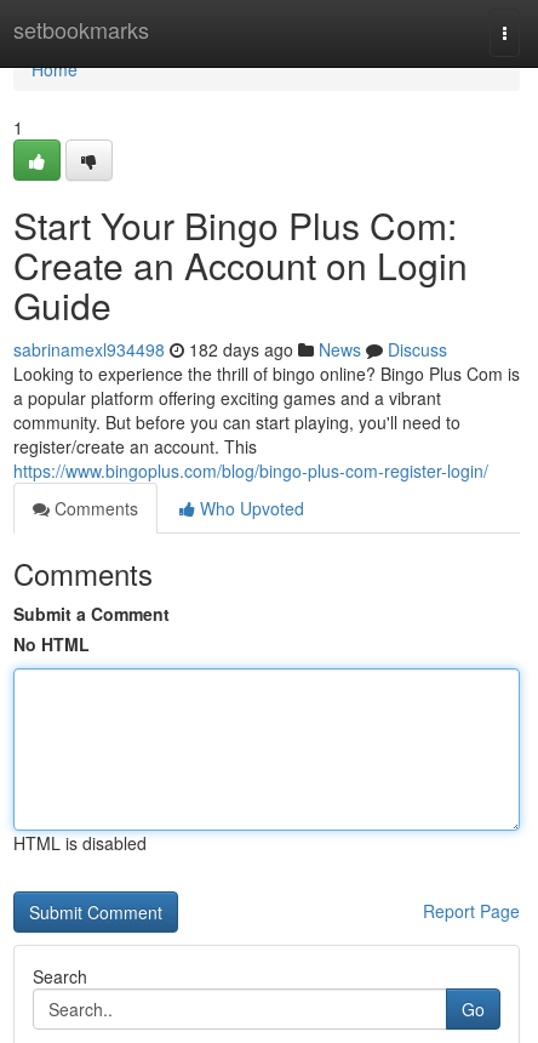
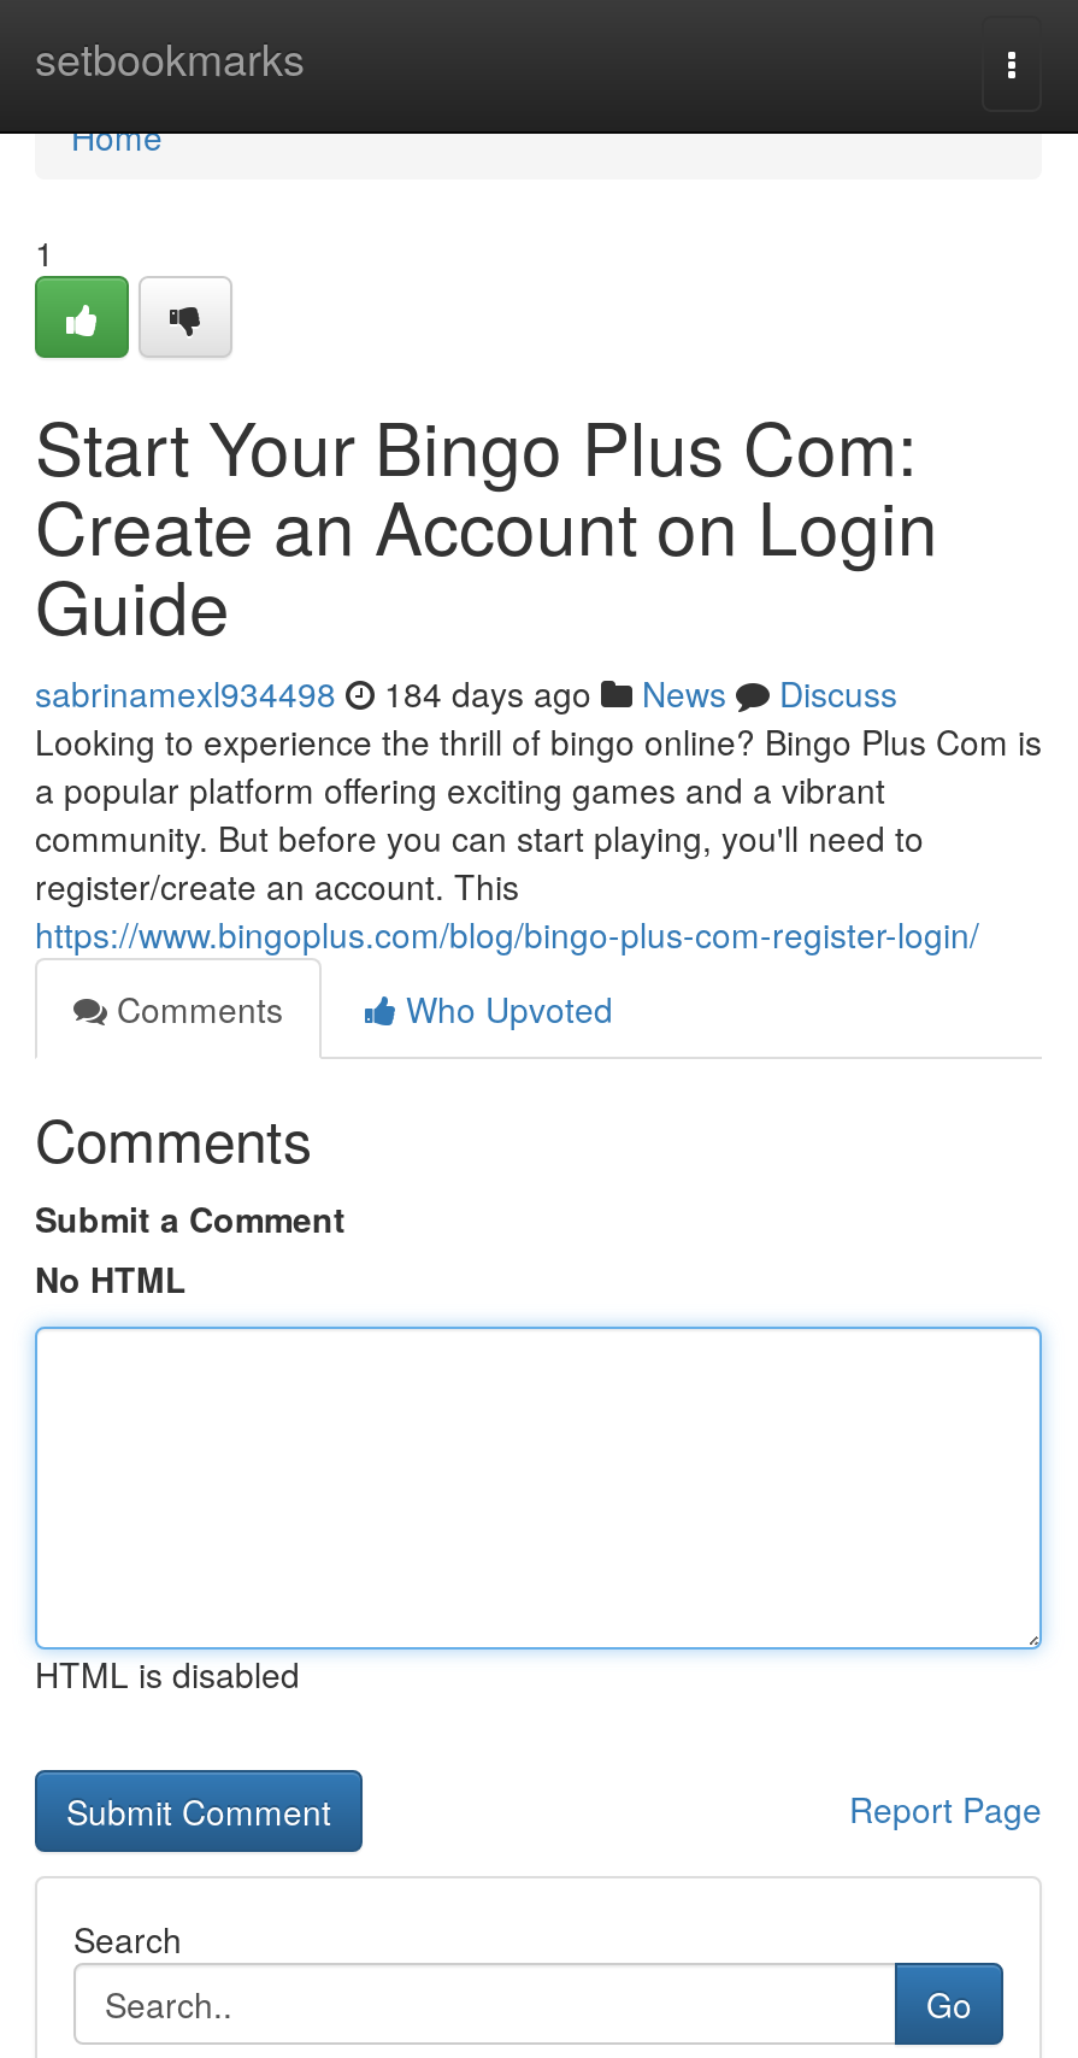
- sabrinamexl934498 182 days ago News Discuss
+ sabrinamexl934498 184 days ago News Discuss
